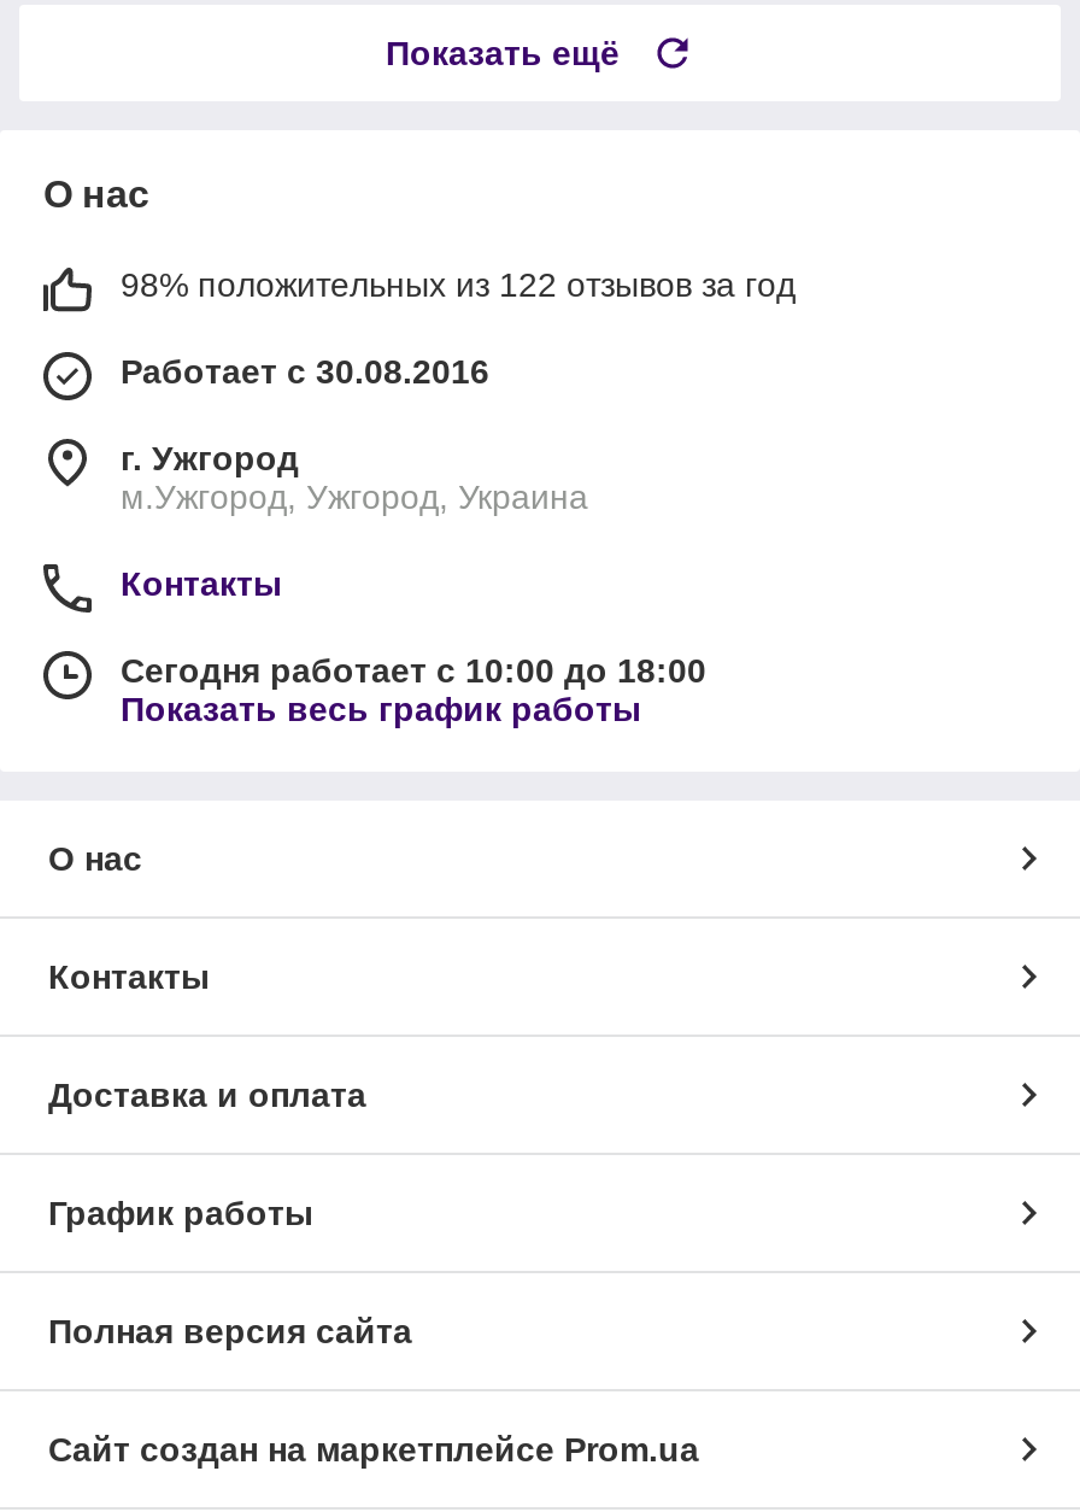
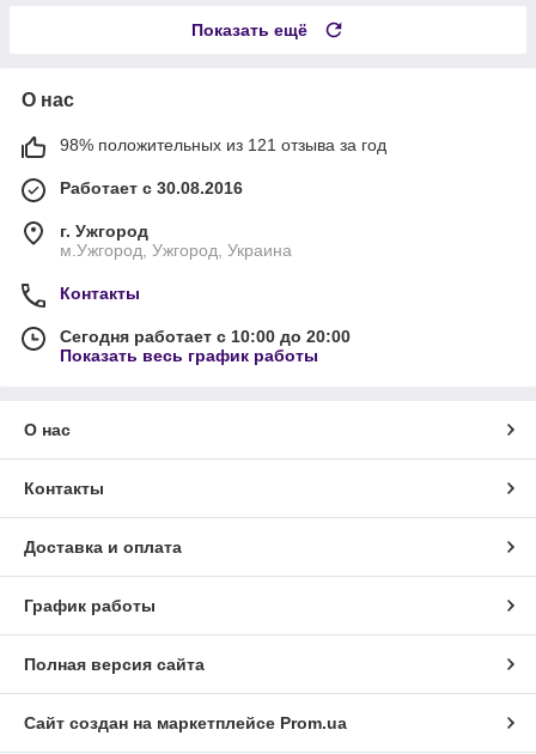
- 98% положительных из 122 отзывов за год
+ 98% положительных из 121 отзыва за год

- Сегодня работает с 10:00 до 18:00
+ Сегодня работает с 10:00 до 20:00
